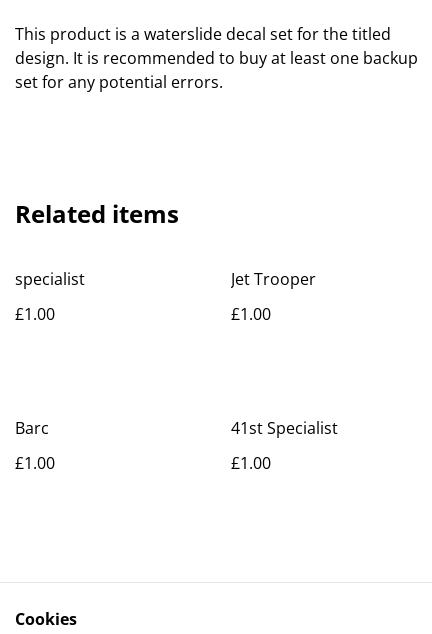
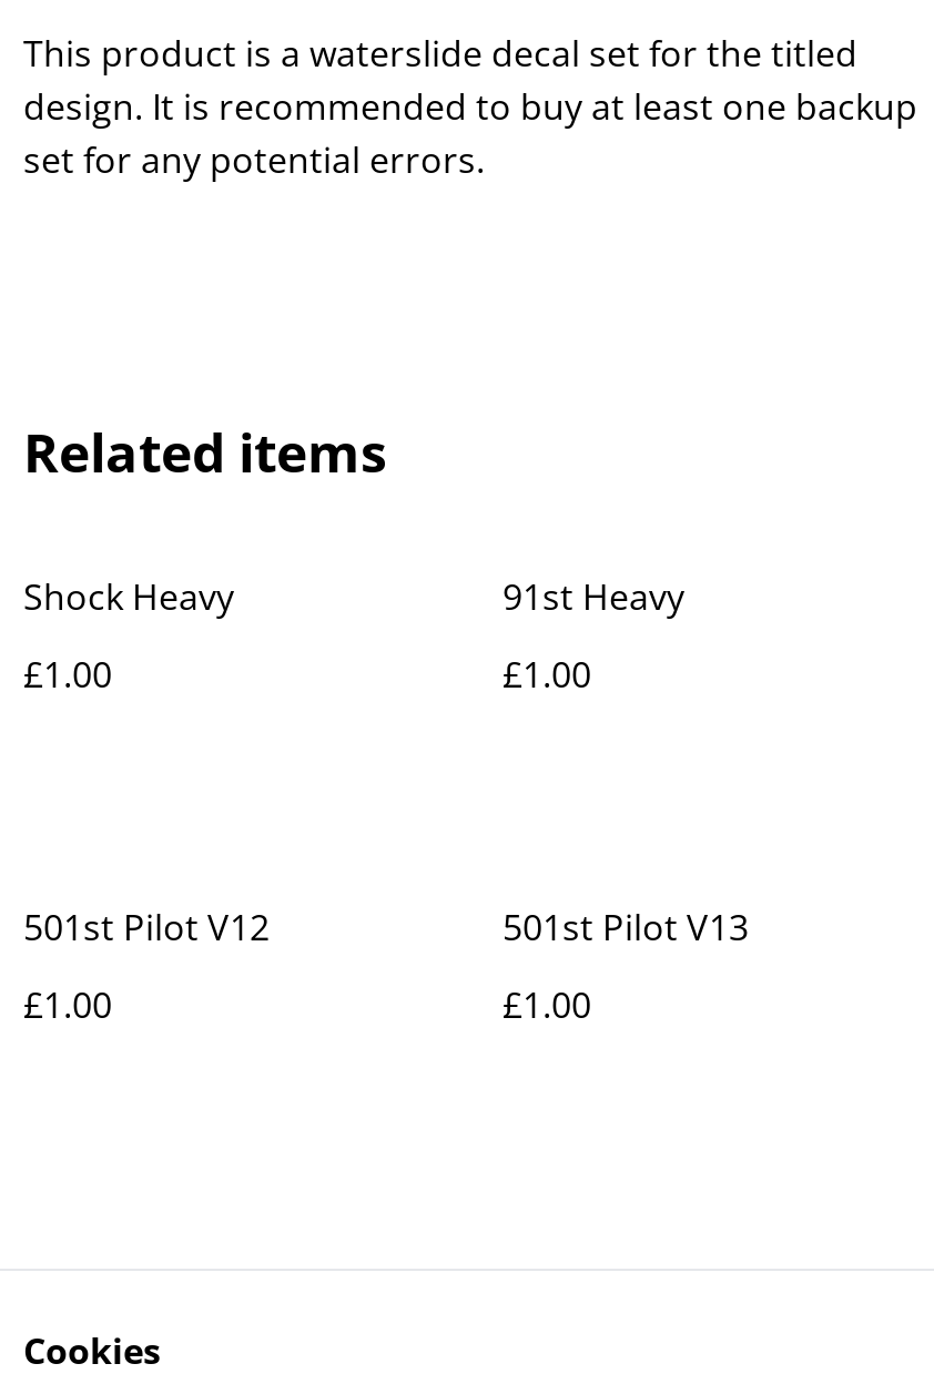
- specialist
+ Shock Heavy

- Jet Trooper
+ 91st Heavy

- Barc
+ 501st Pilot V12

- 41st Specialist
+ 501st Pilot V13
